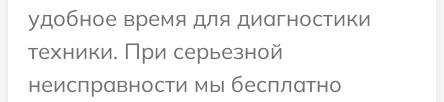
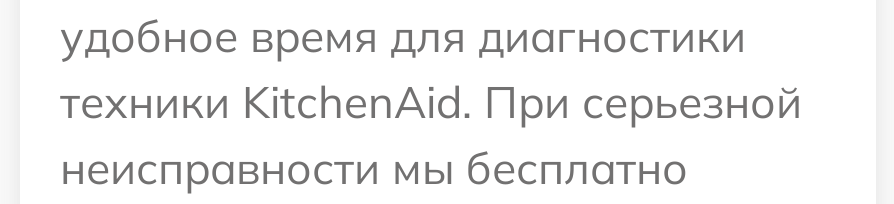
- техники. При серьезной
+ техники KitchenAid. При серьезной
